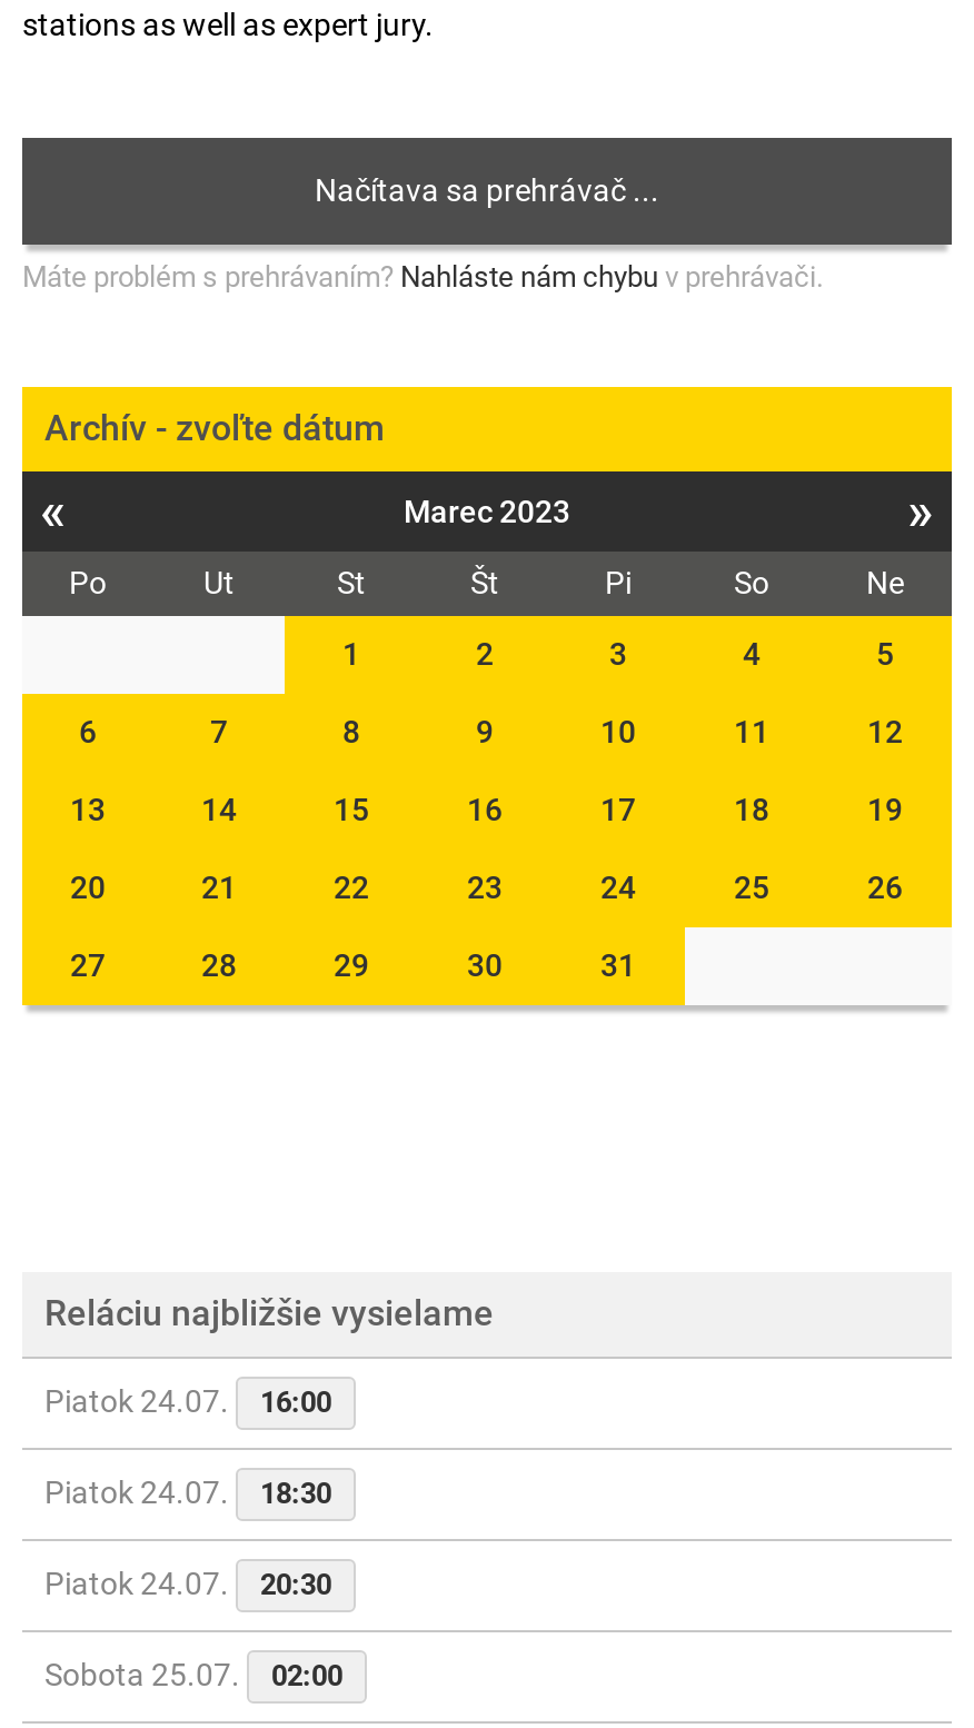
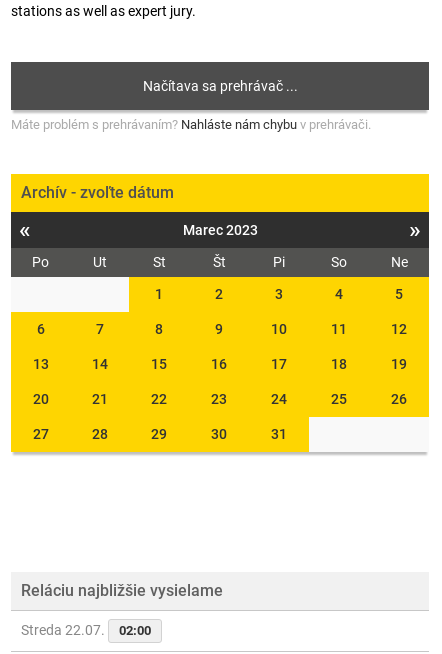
- Piatok 24.07.
- 16:00
- Piatok 24.07.
- 18:30
- Piatok 24.07.
- 20:30
- Sobota 25.07.
+ Streda 22.07.
